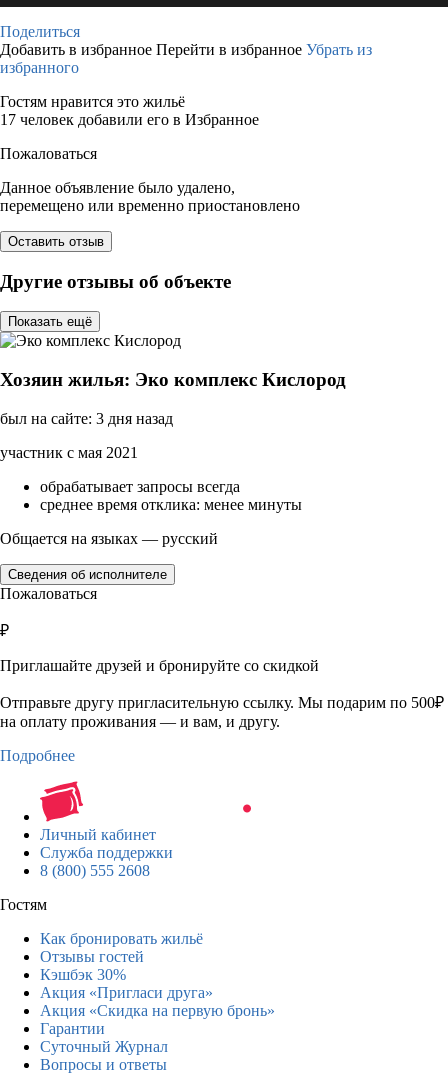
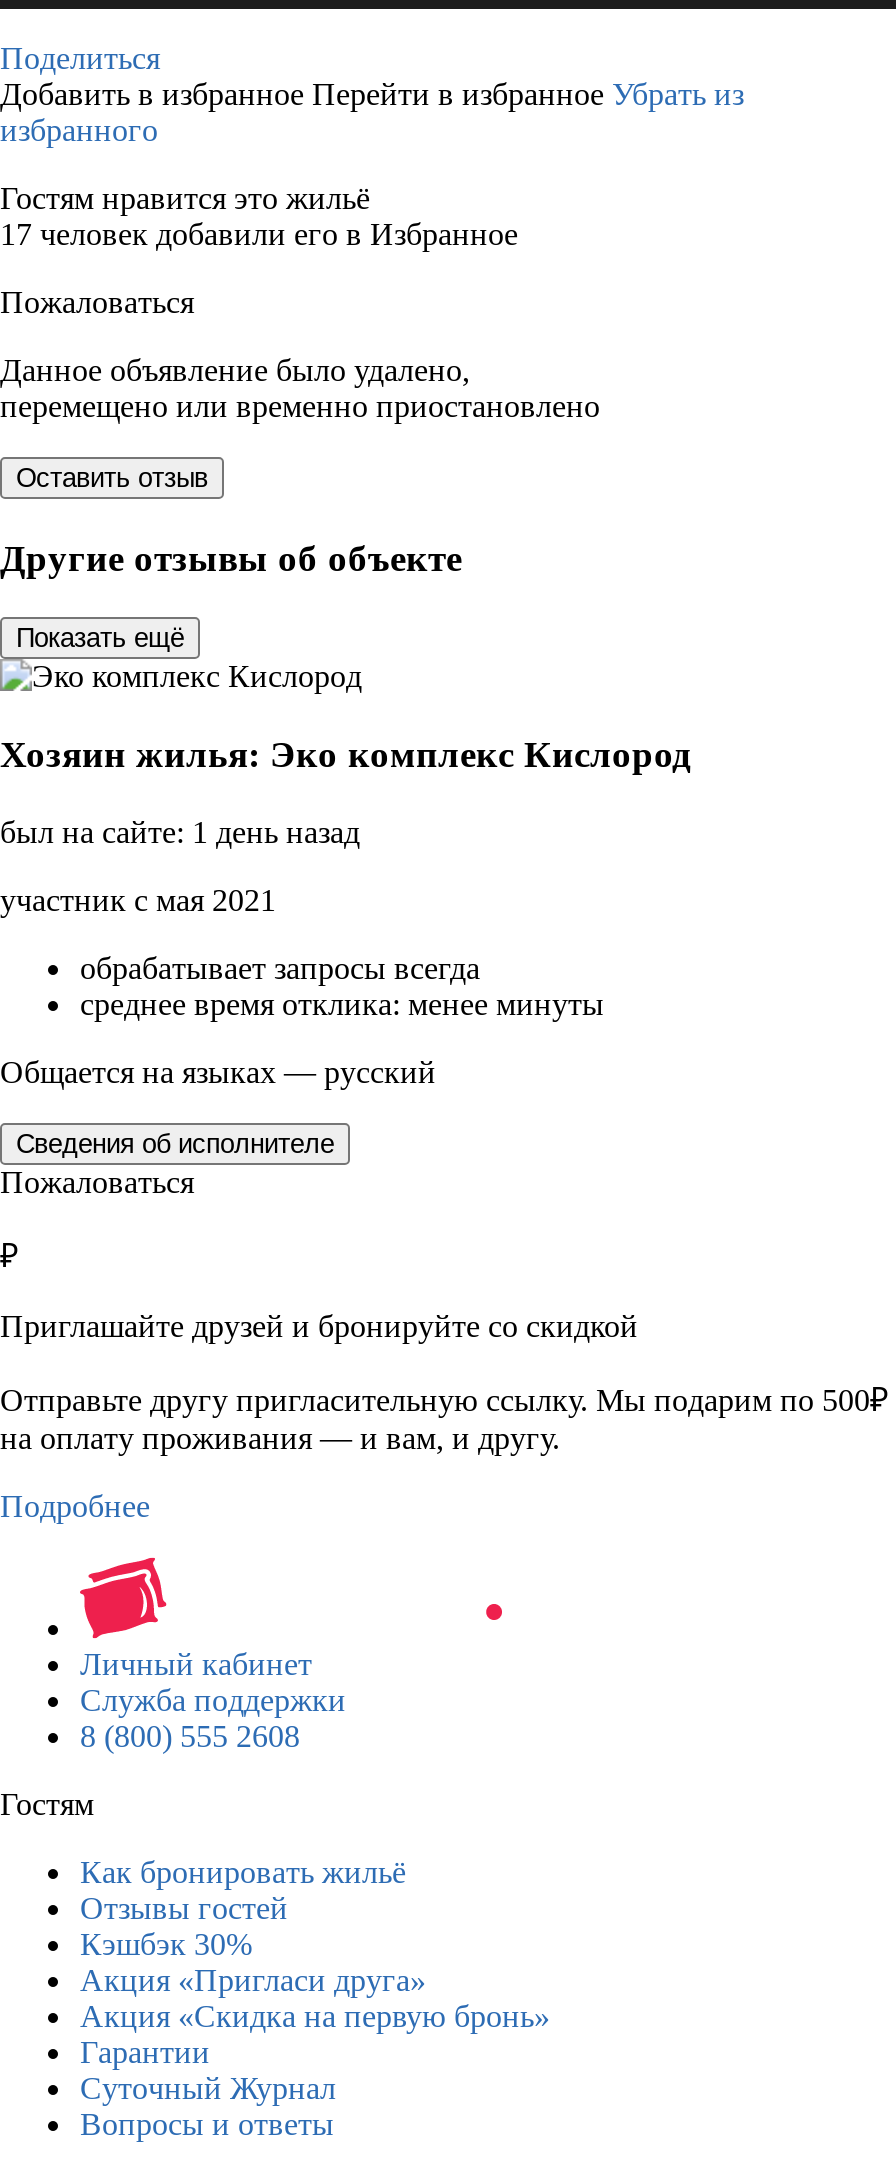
- был на сайте: 3 дня назад
+ был на сайте: 1 день назад
